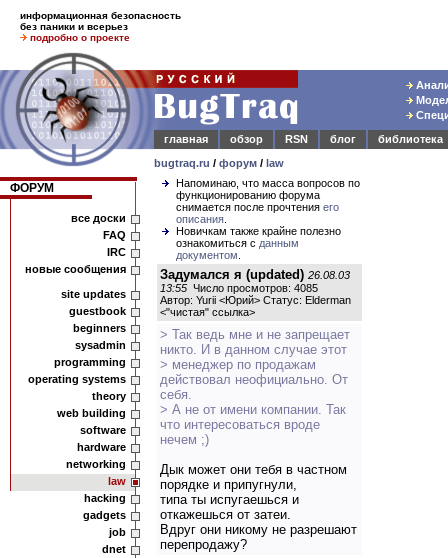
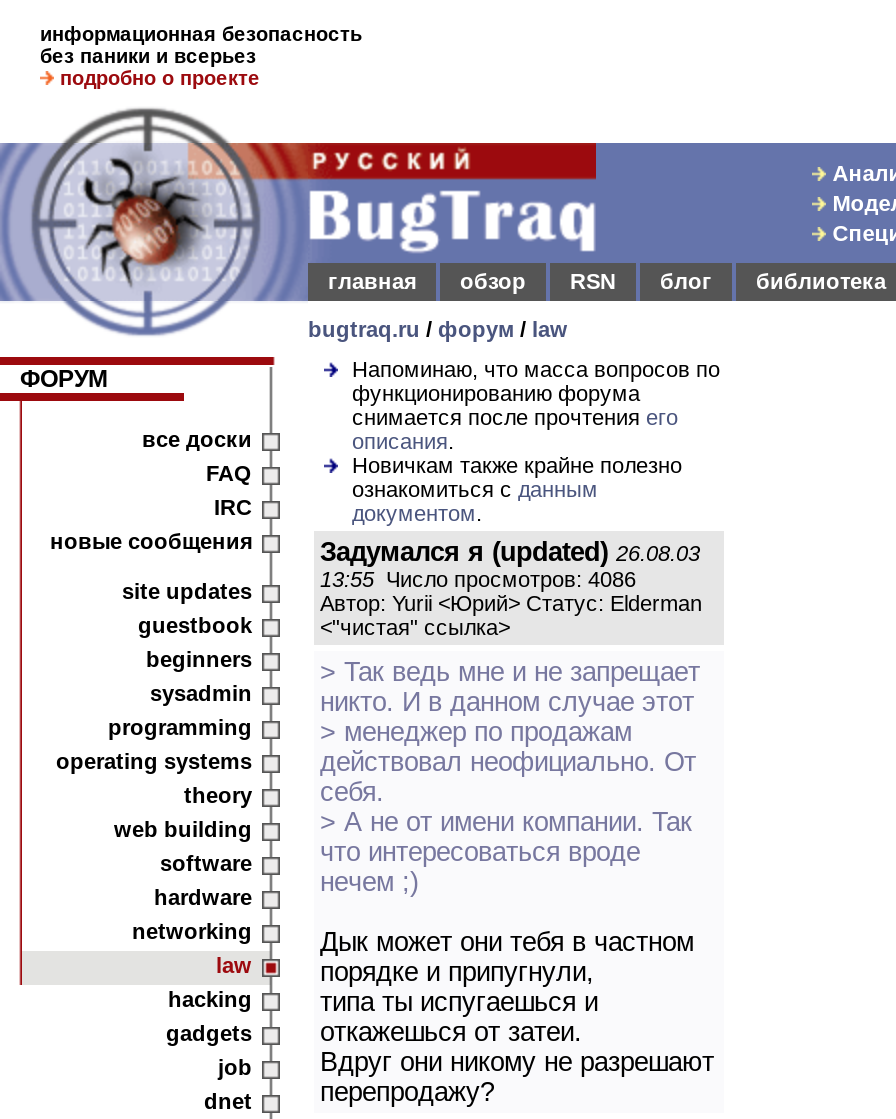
- 13:55 Число просмотров: 4085
+ 13:55 Число просмотров: 4086
